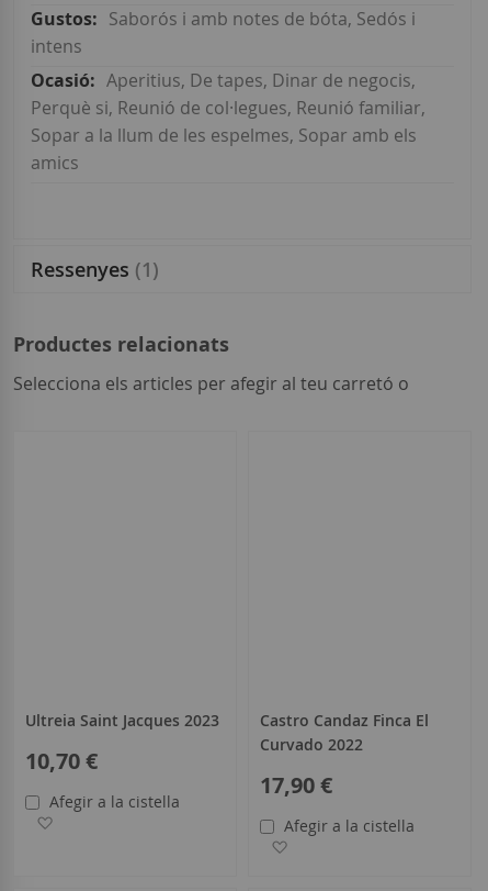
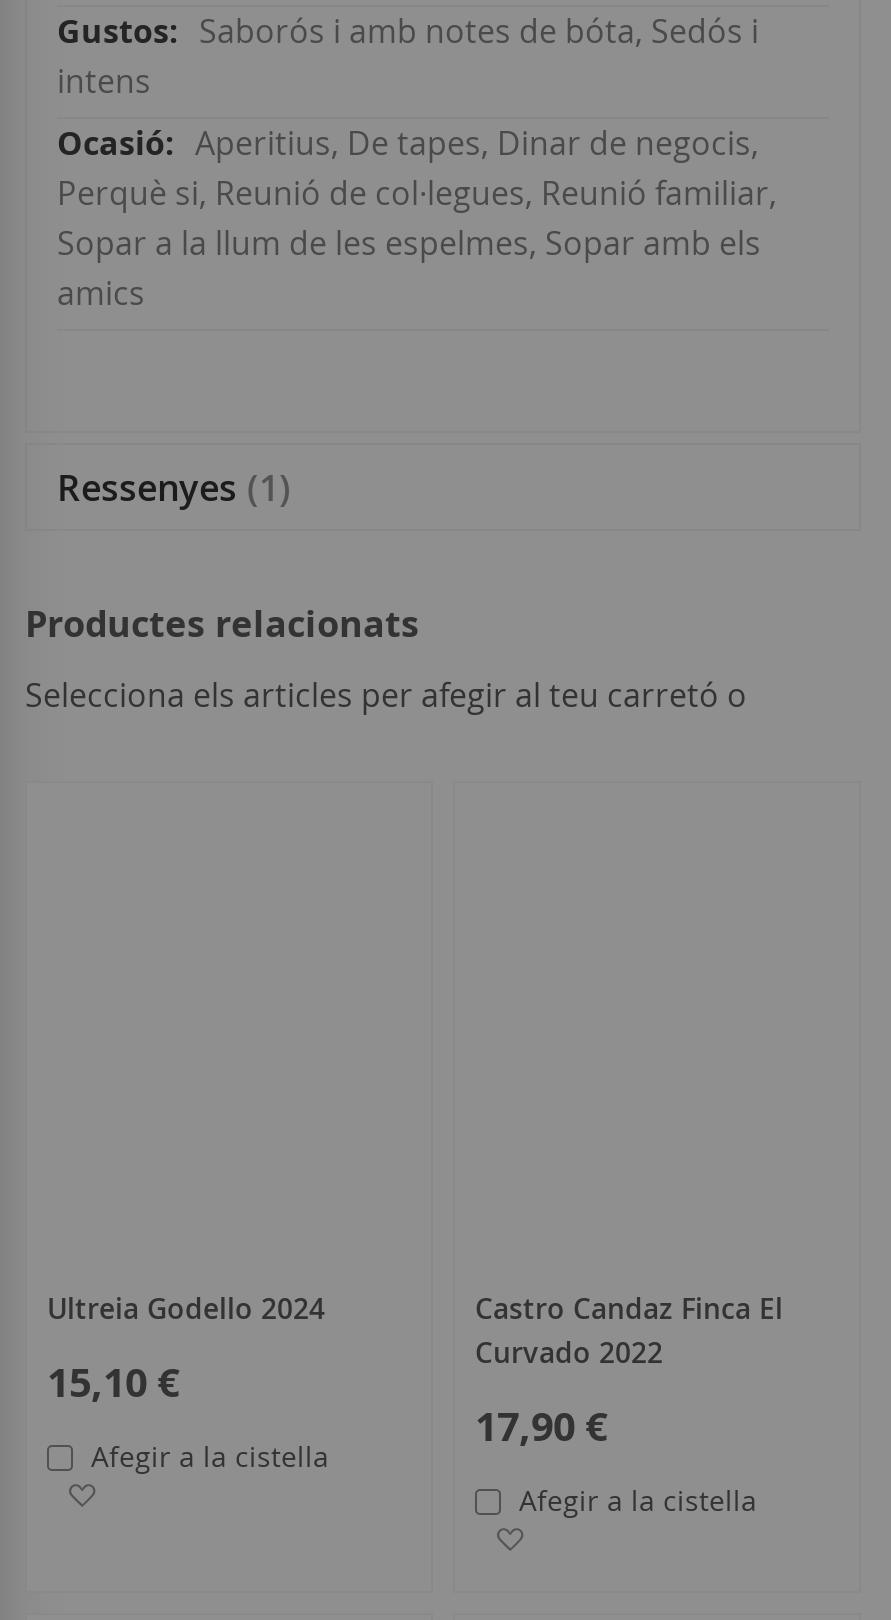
- Ultreia Saint Jacques 2023
+ Ultreia Godello 2024

- 10,70 €
+ 15,10 €
